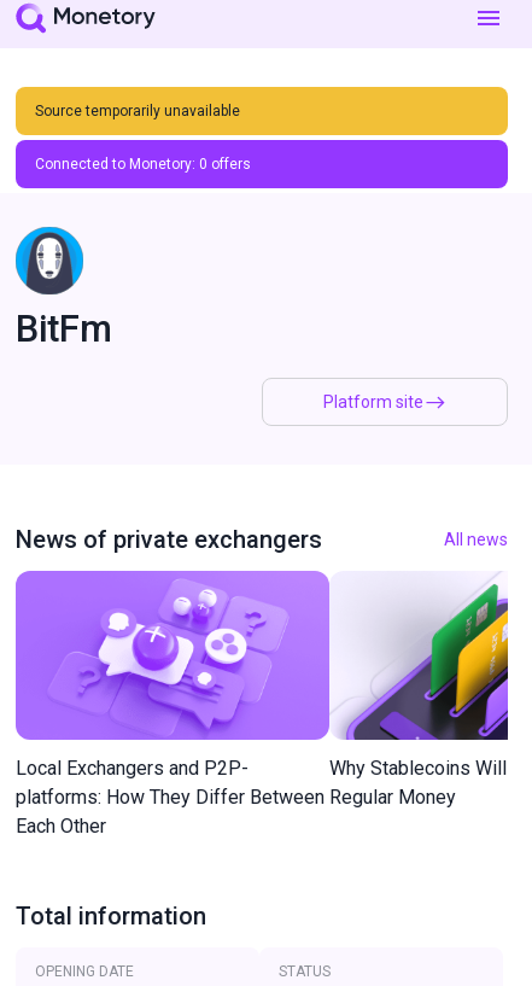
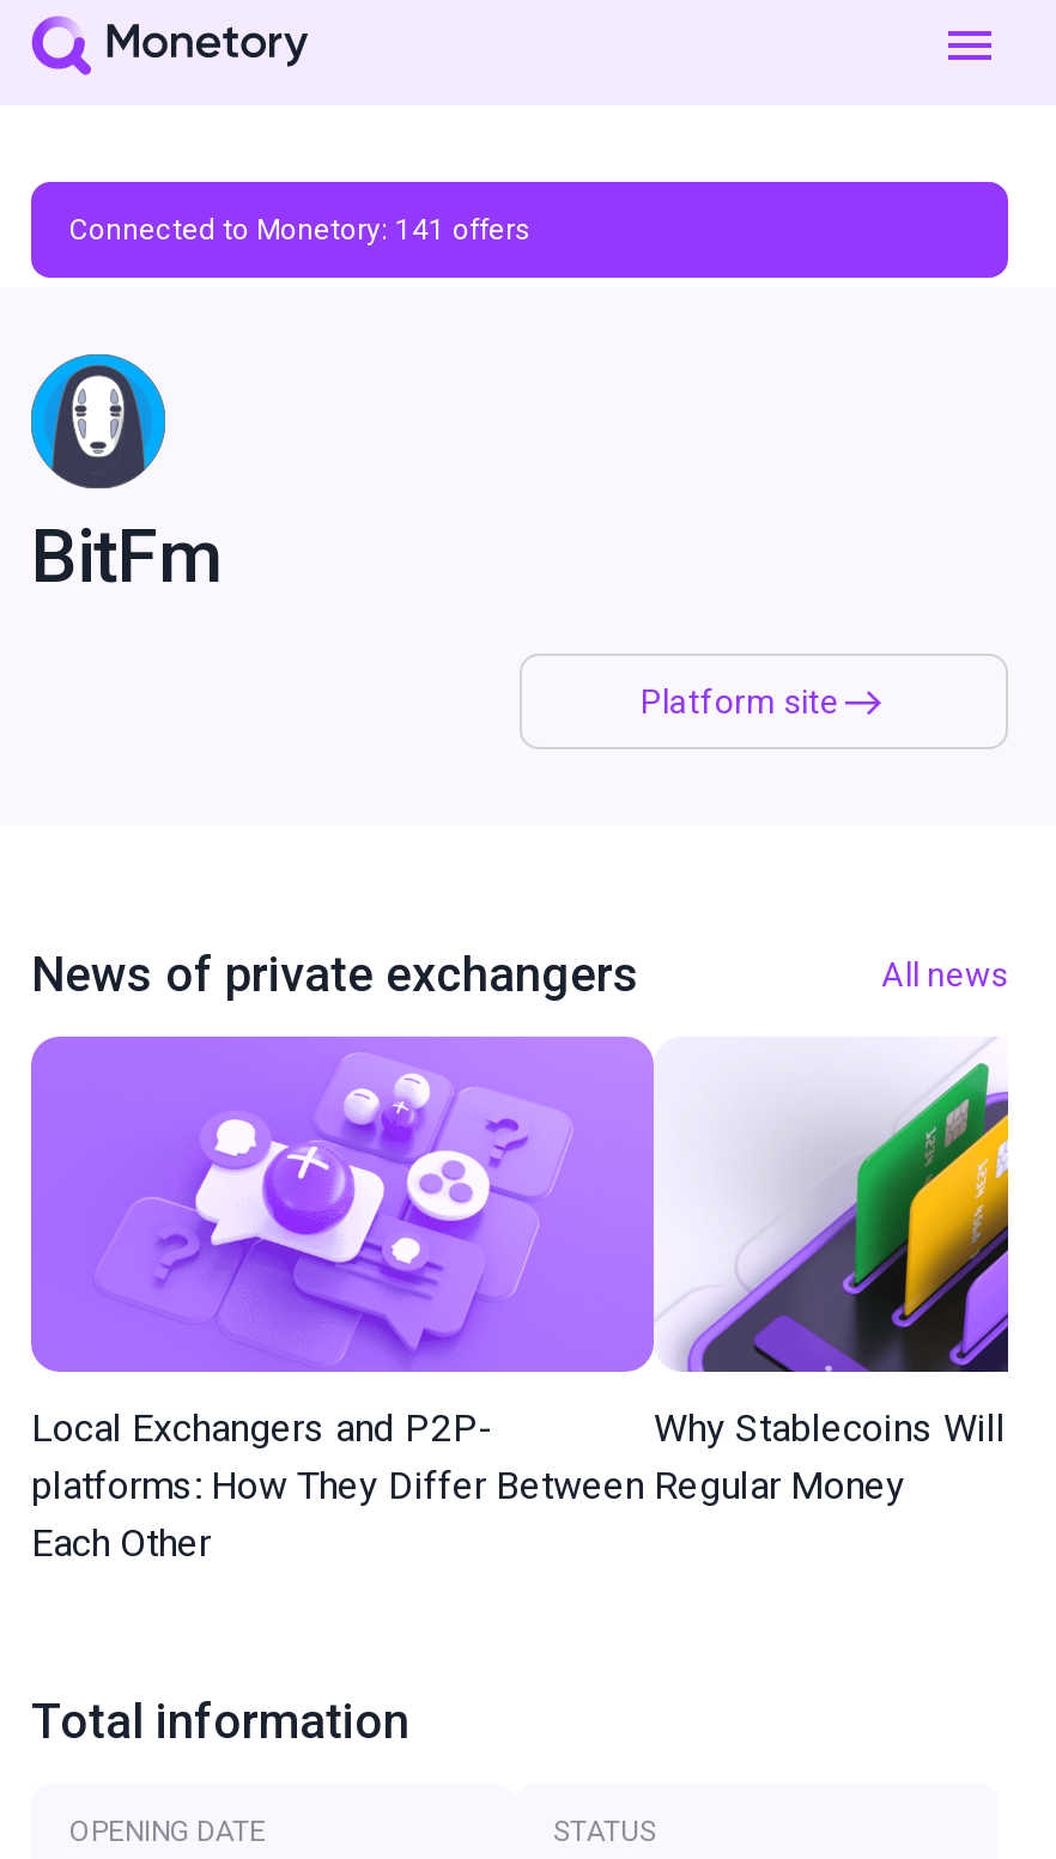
- Source temporarily unavailable
- Connected to Monetory: 0 offers
+ Connected to Monetory: 141 offers
